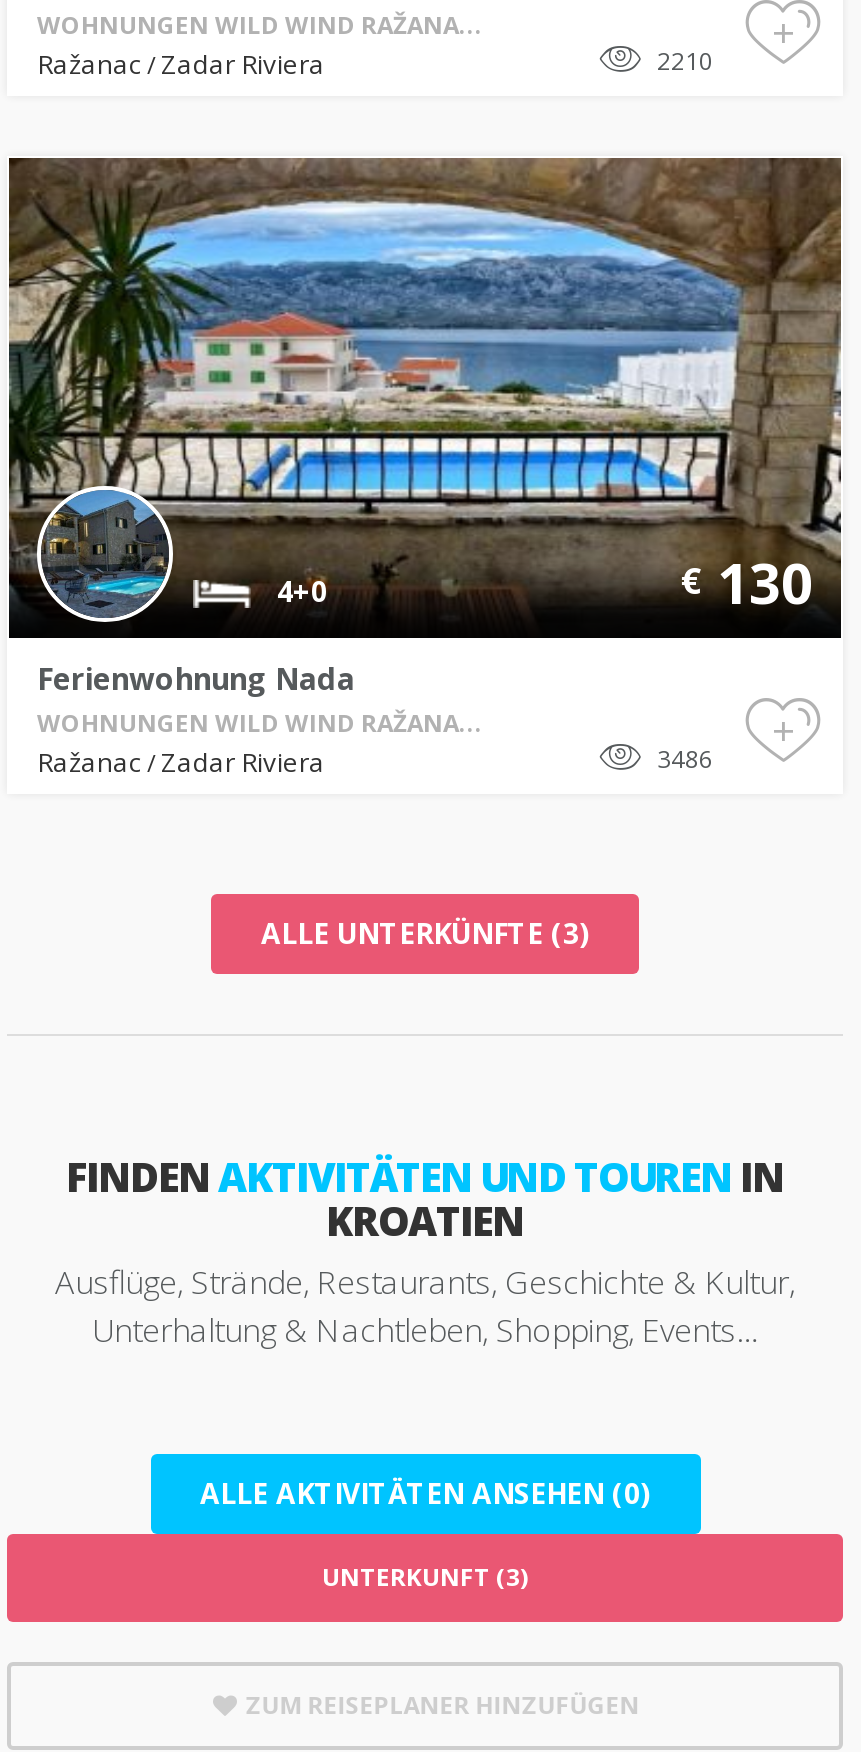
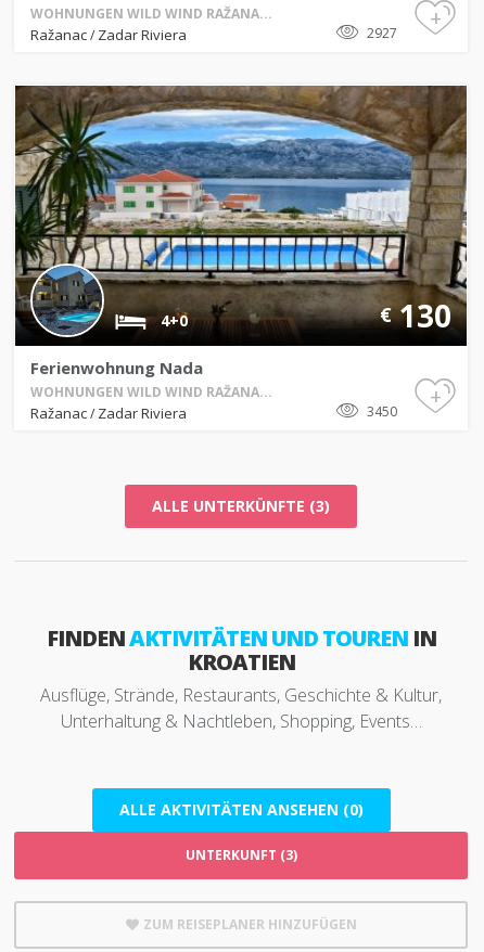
- 2210
+ 2927

- 3486
+ 3450
